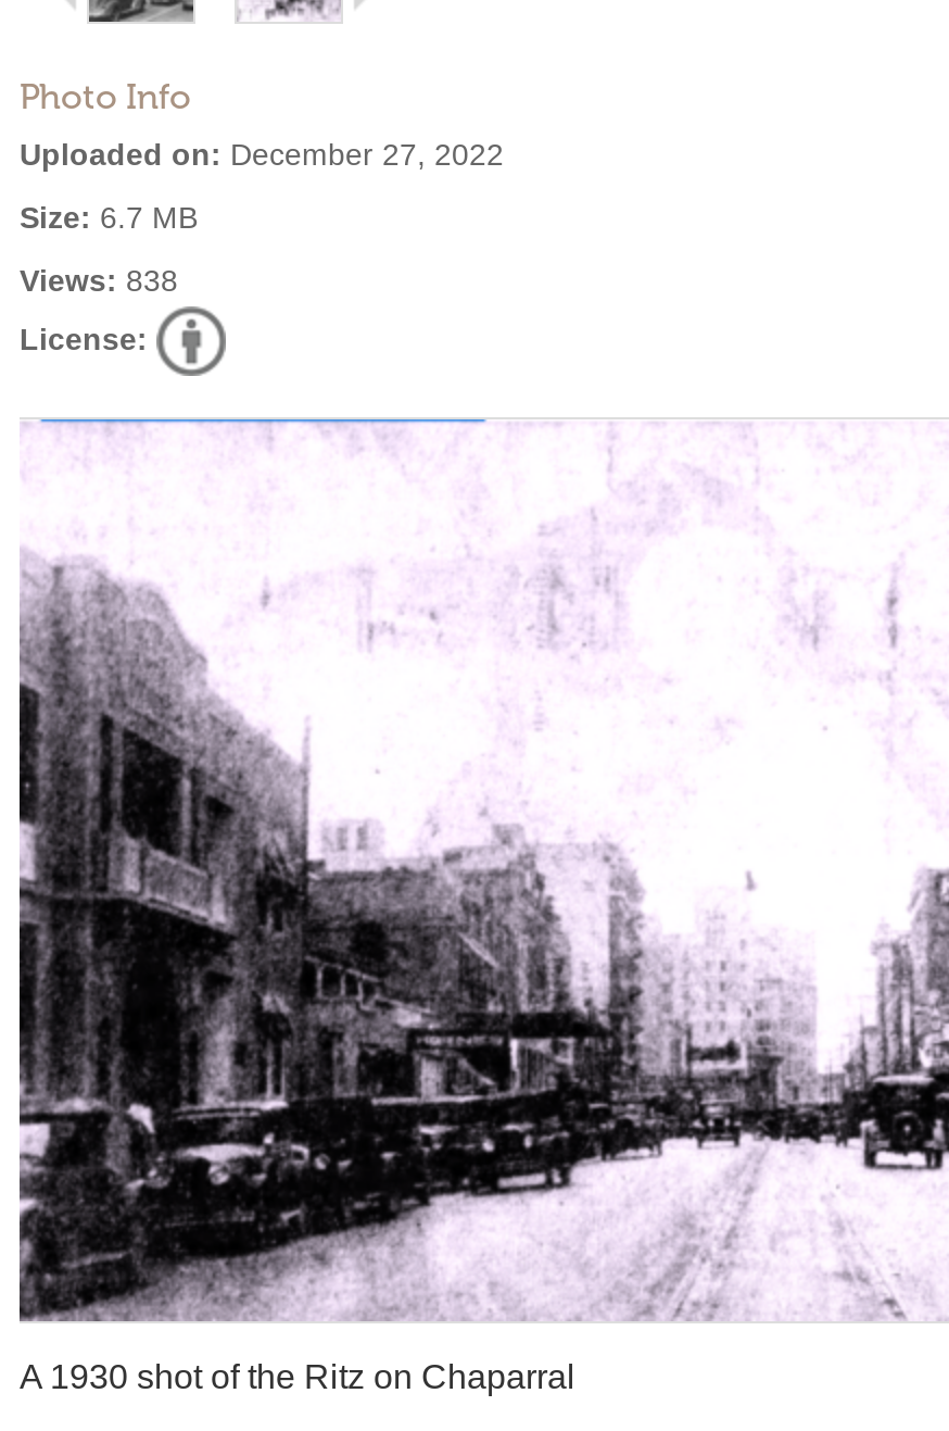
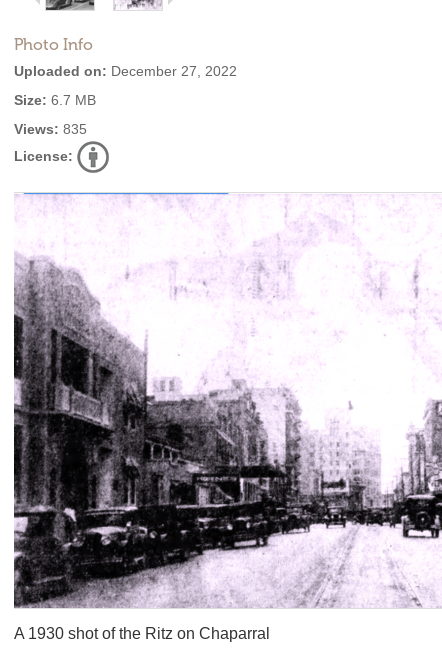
- Views: 838
+ Views: 835
